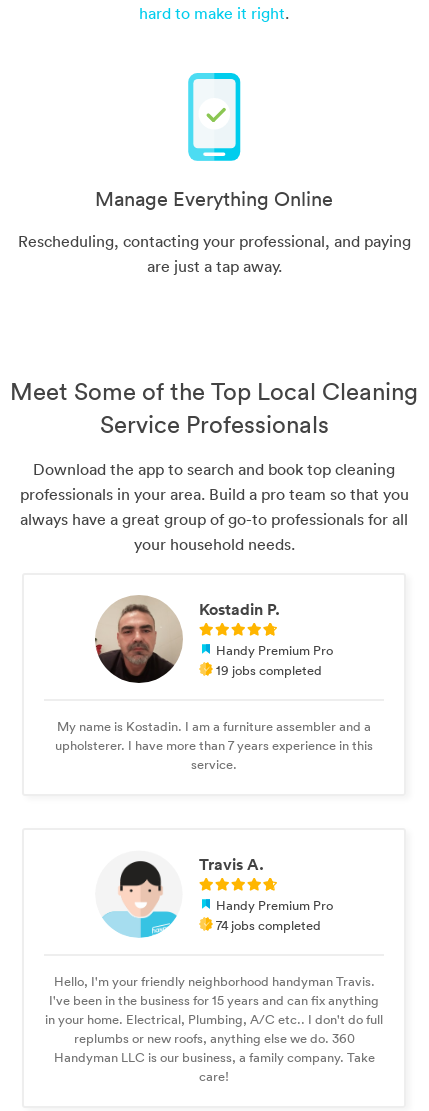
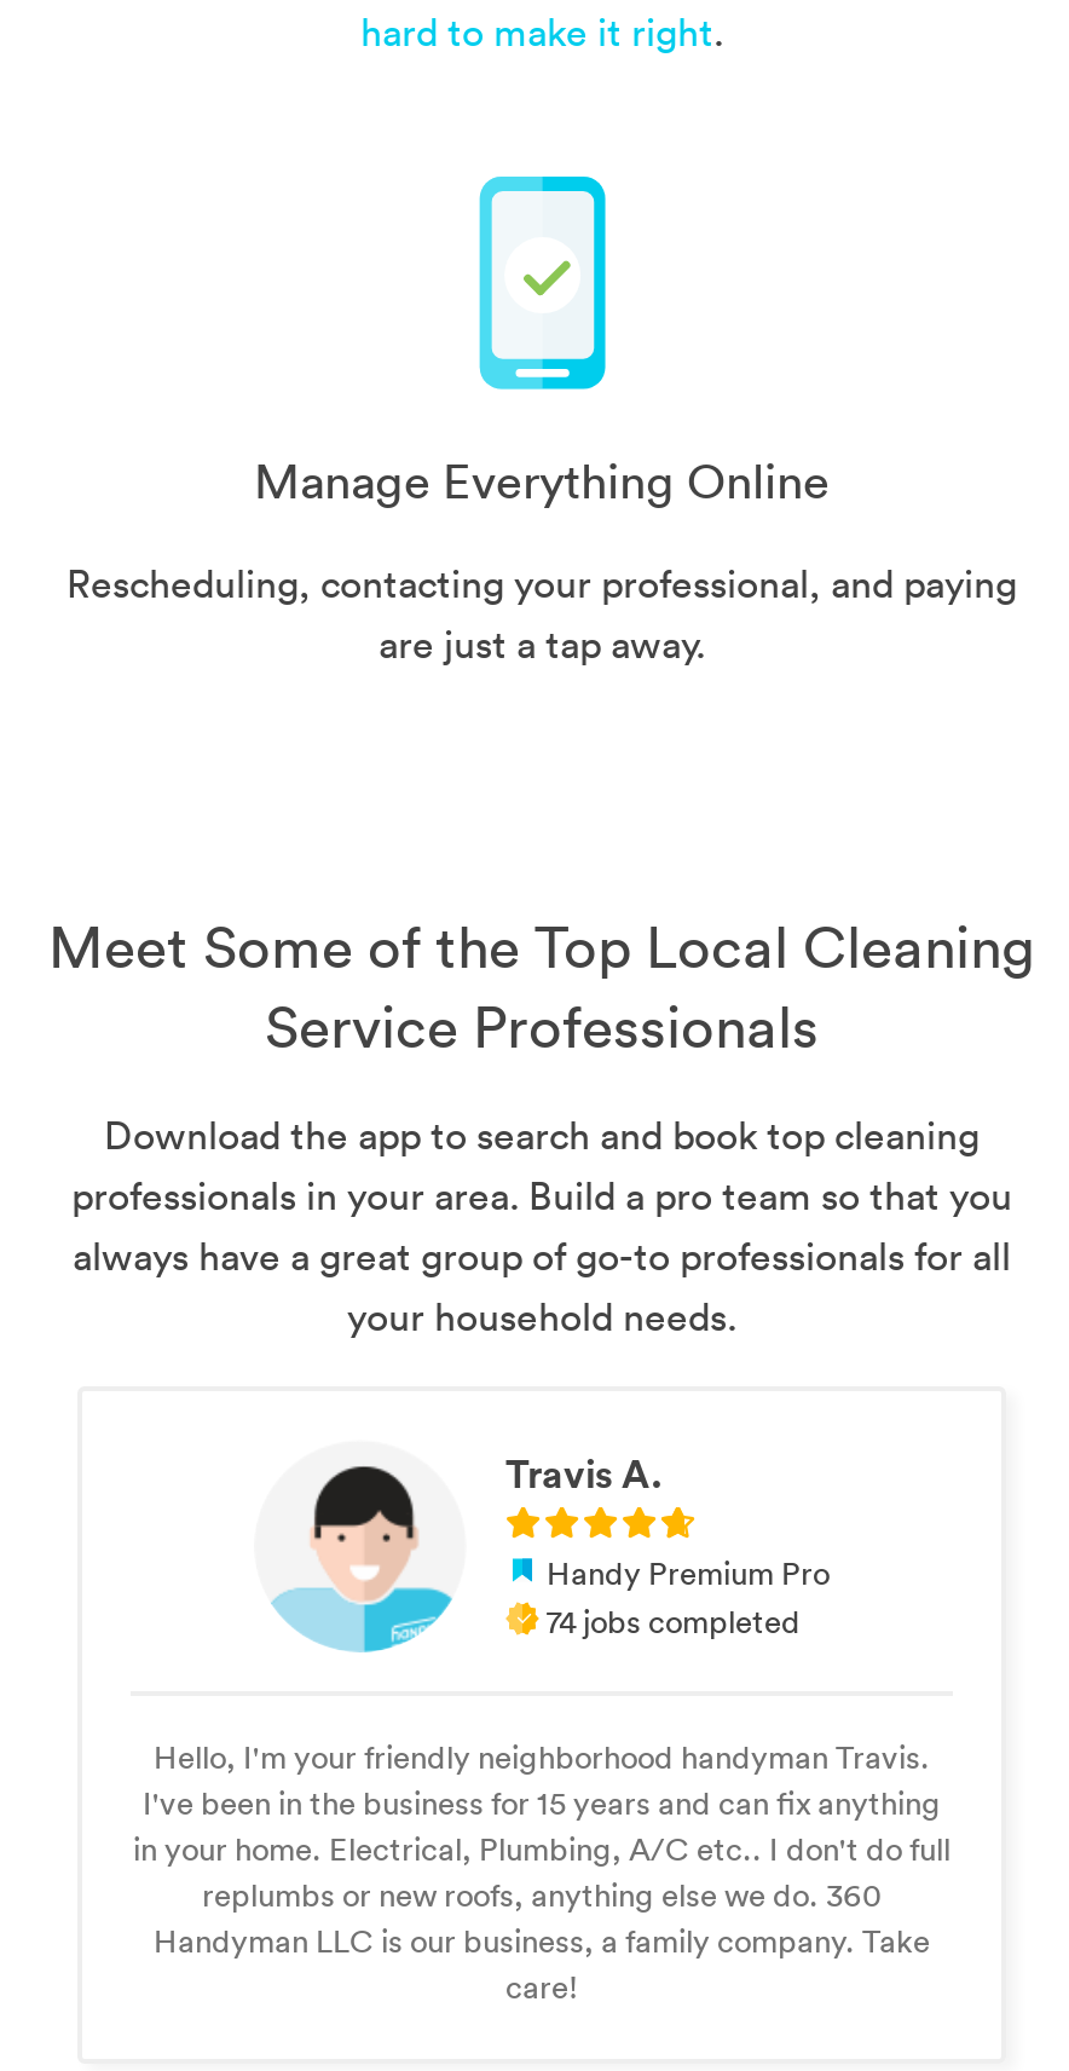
- [image]
- Kostadin P.
- Handy Premium Pro
- 19 jobs completed
- My name is Kostadin. I am a furniture assembler and a
- upholsterer. I have more than 7 years experience in this
- service.
